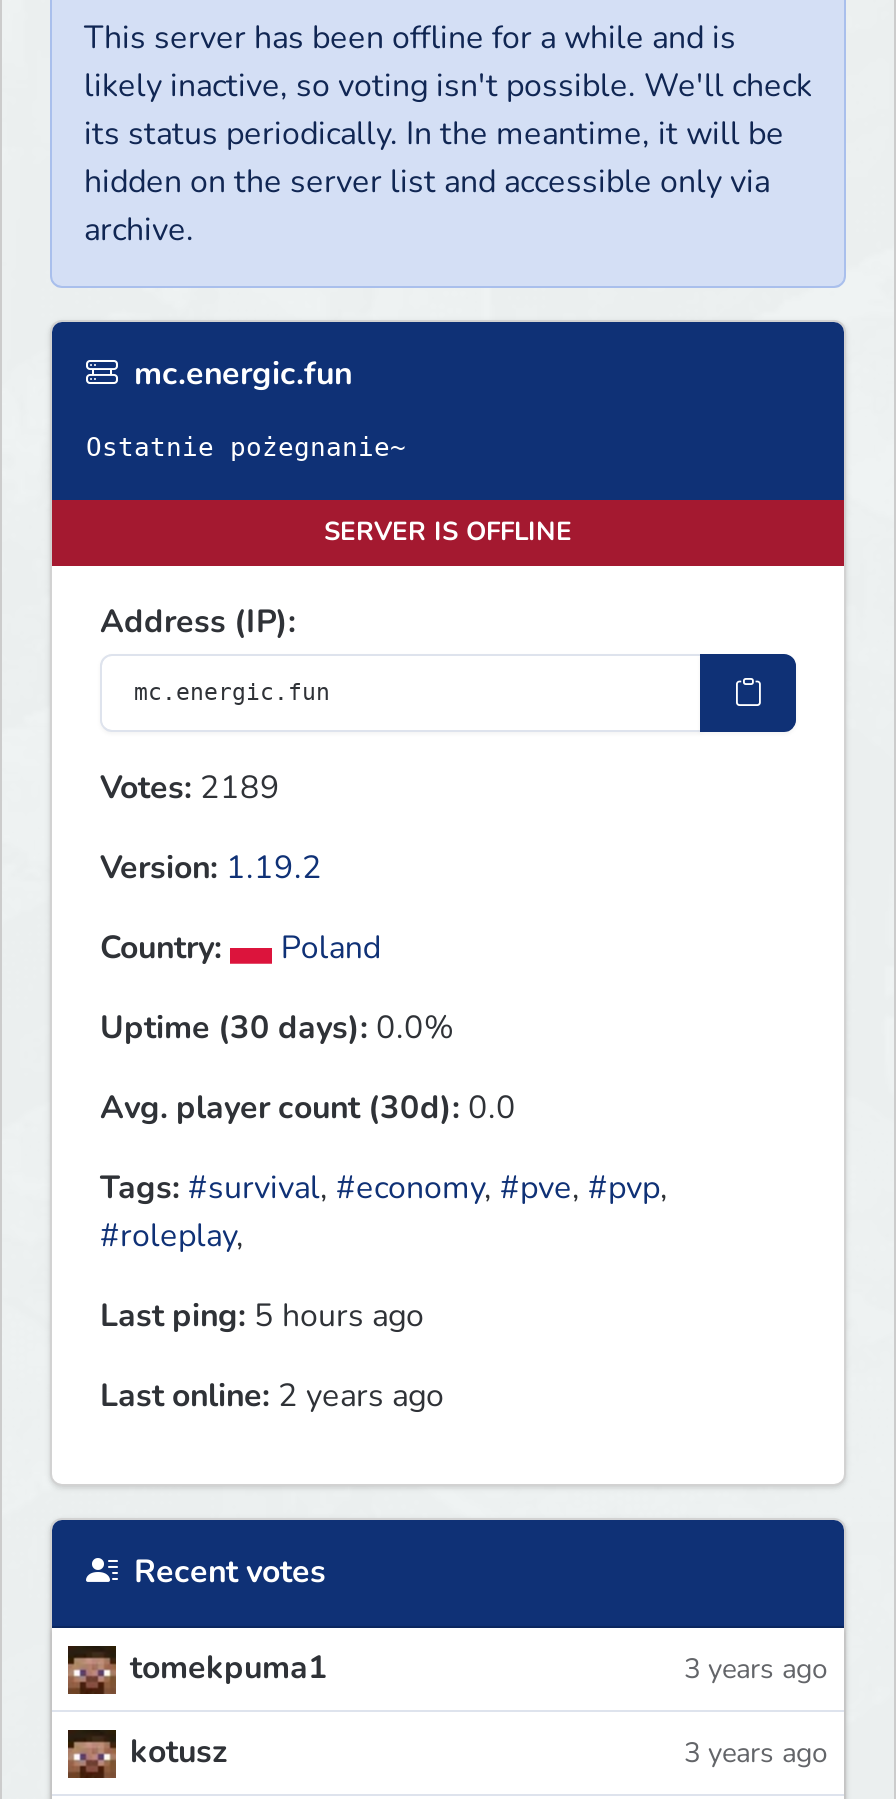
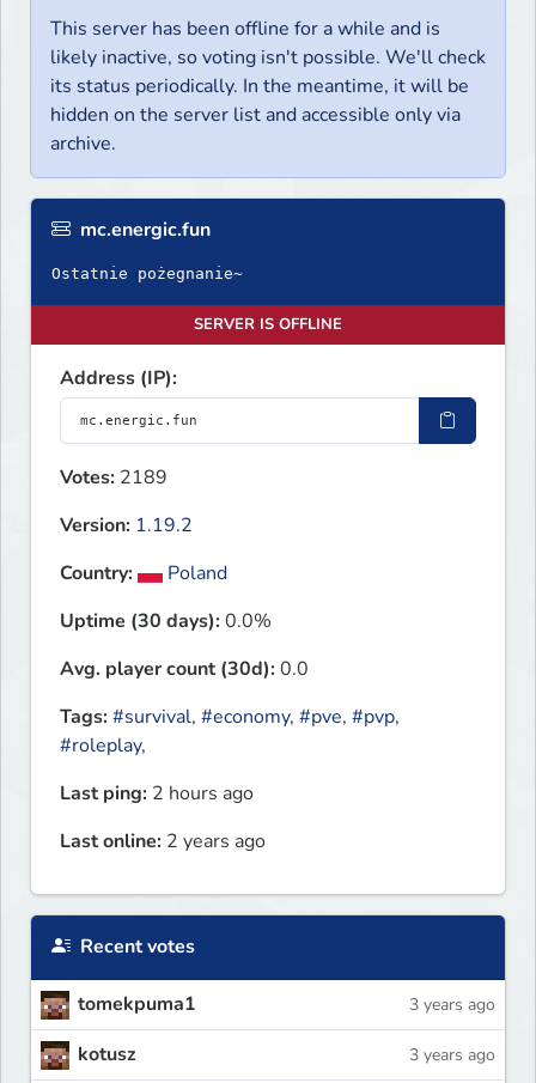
- Last ping: 5 hours ago
+ Last ping: 2 hours ago
